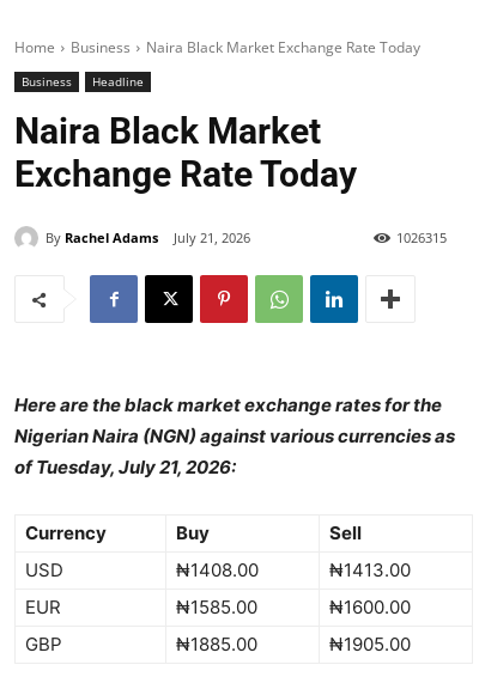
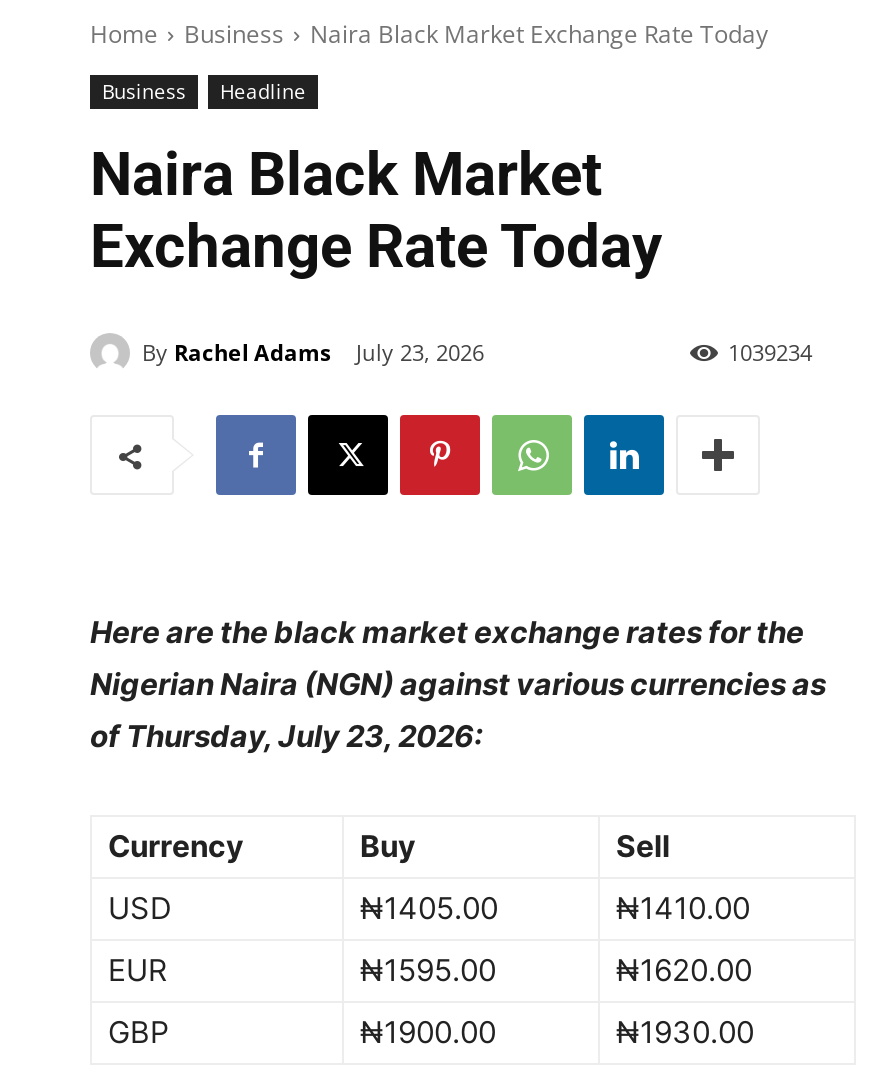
- By Rachel Adams July 21, 2026
+ By Rachel Adams July 23, 2026

- 1026315
+ 1039234

- of Tuesday, July 21, 2026:
+ of Thursday, July 23, 2026:

- ₦1408.00
+ ₦1405.00

- ₦1413.00
+ ₦1410.00

- ₦1585.00
+ ₦1595.00

- ₦1600.00
+ ₦1620.00

- ₦1885.00
+ ₦1900.00

- ₦1905.00
+ ₦1930.00
